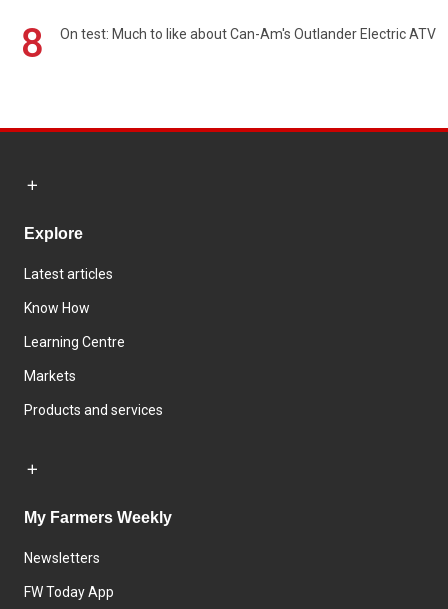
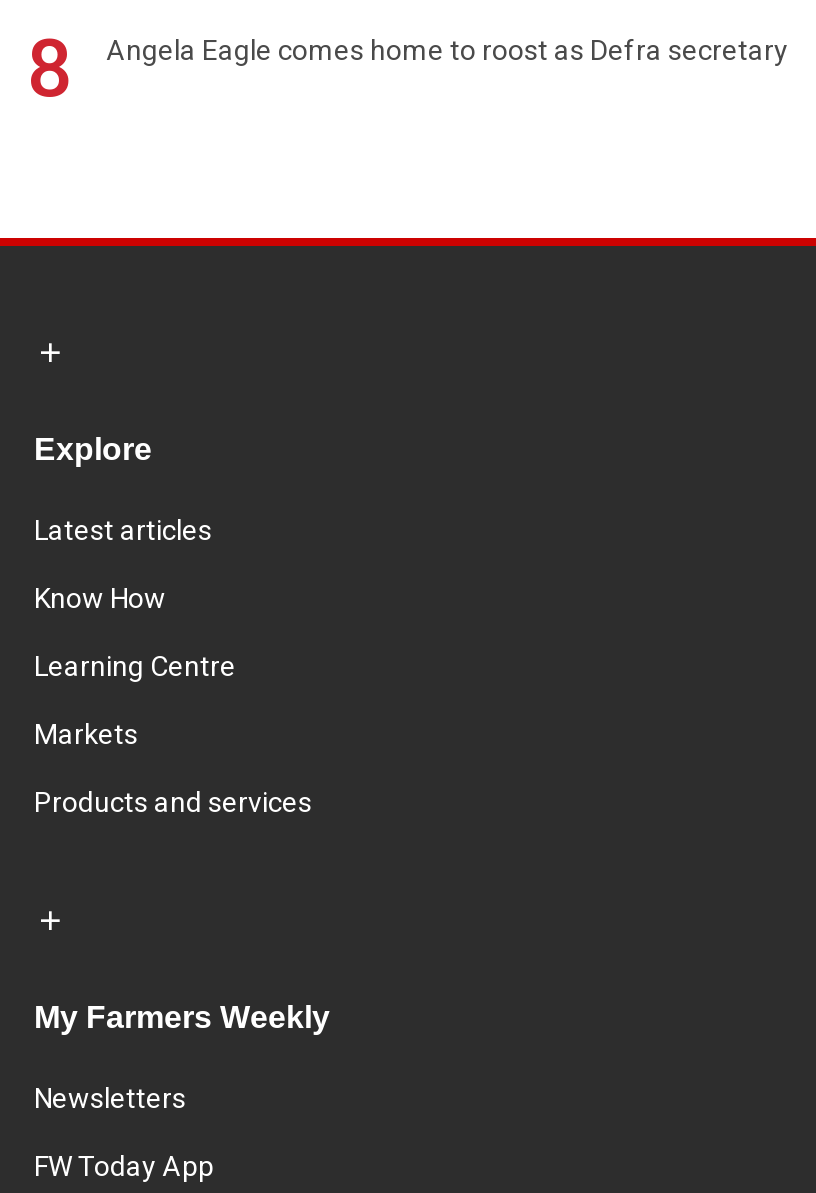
- On test: Much to like about Can-Am's Outlander Electric ATV
+ Angela Eagle comes home to roost as Defra secretary
